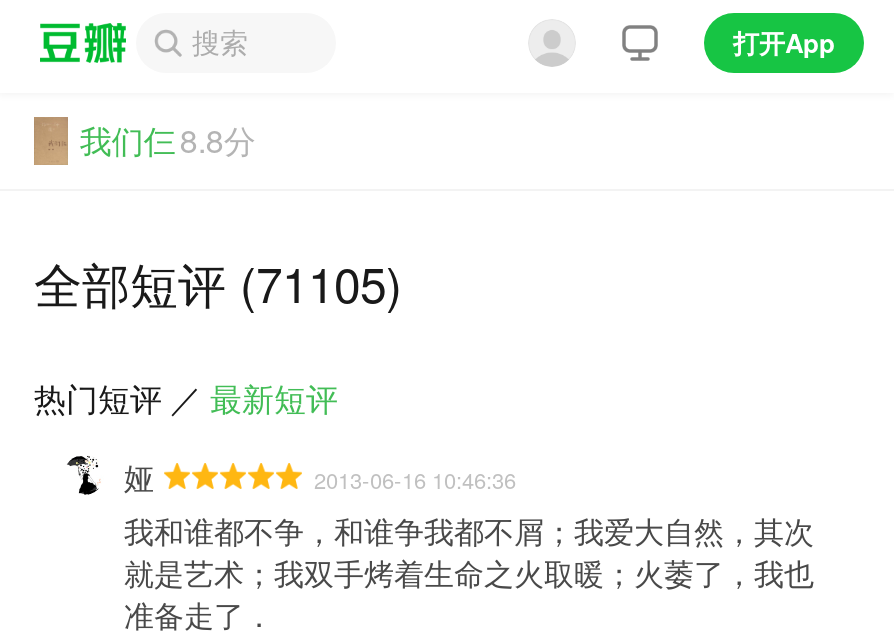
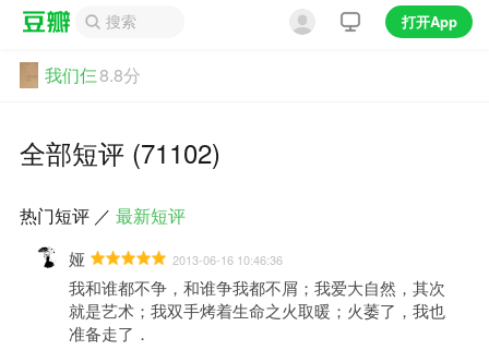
- 全部短评 (71105)
+ 全部短评 (71102)
